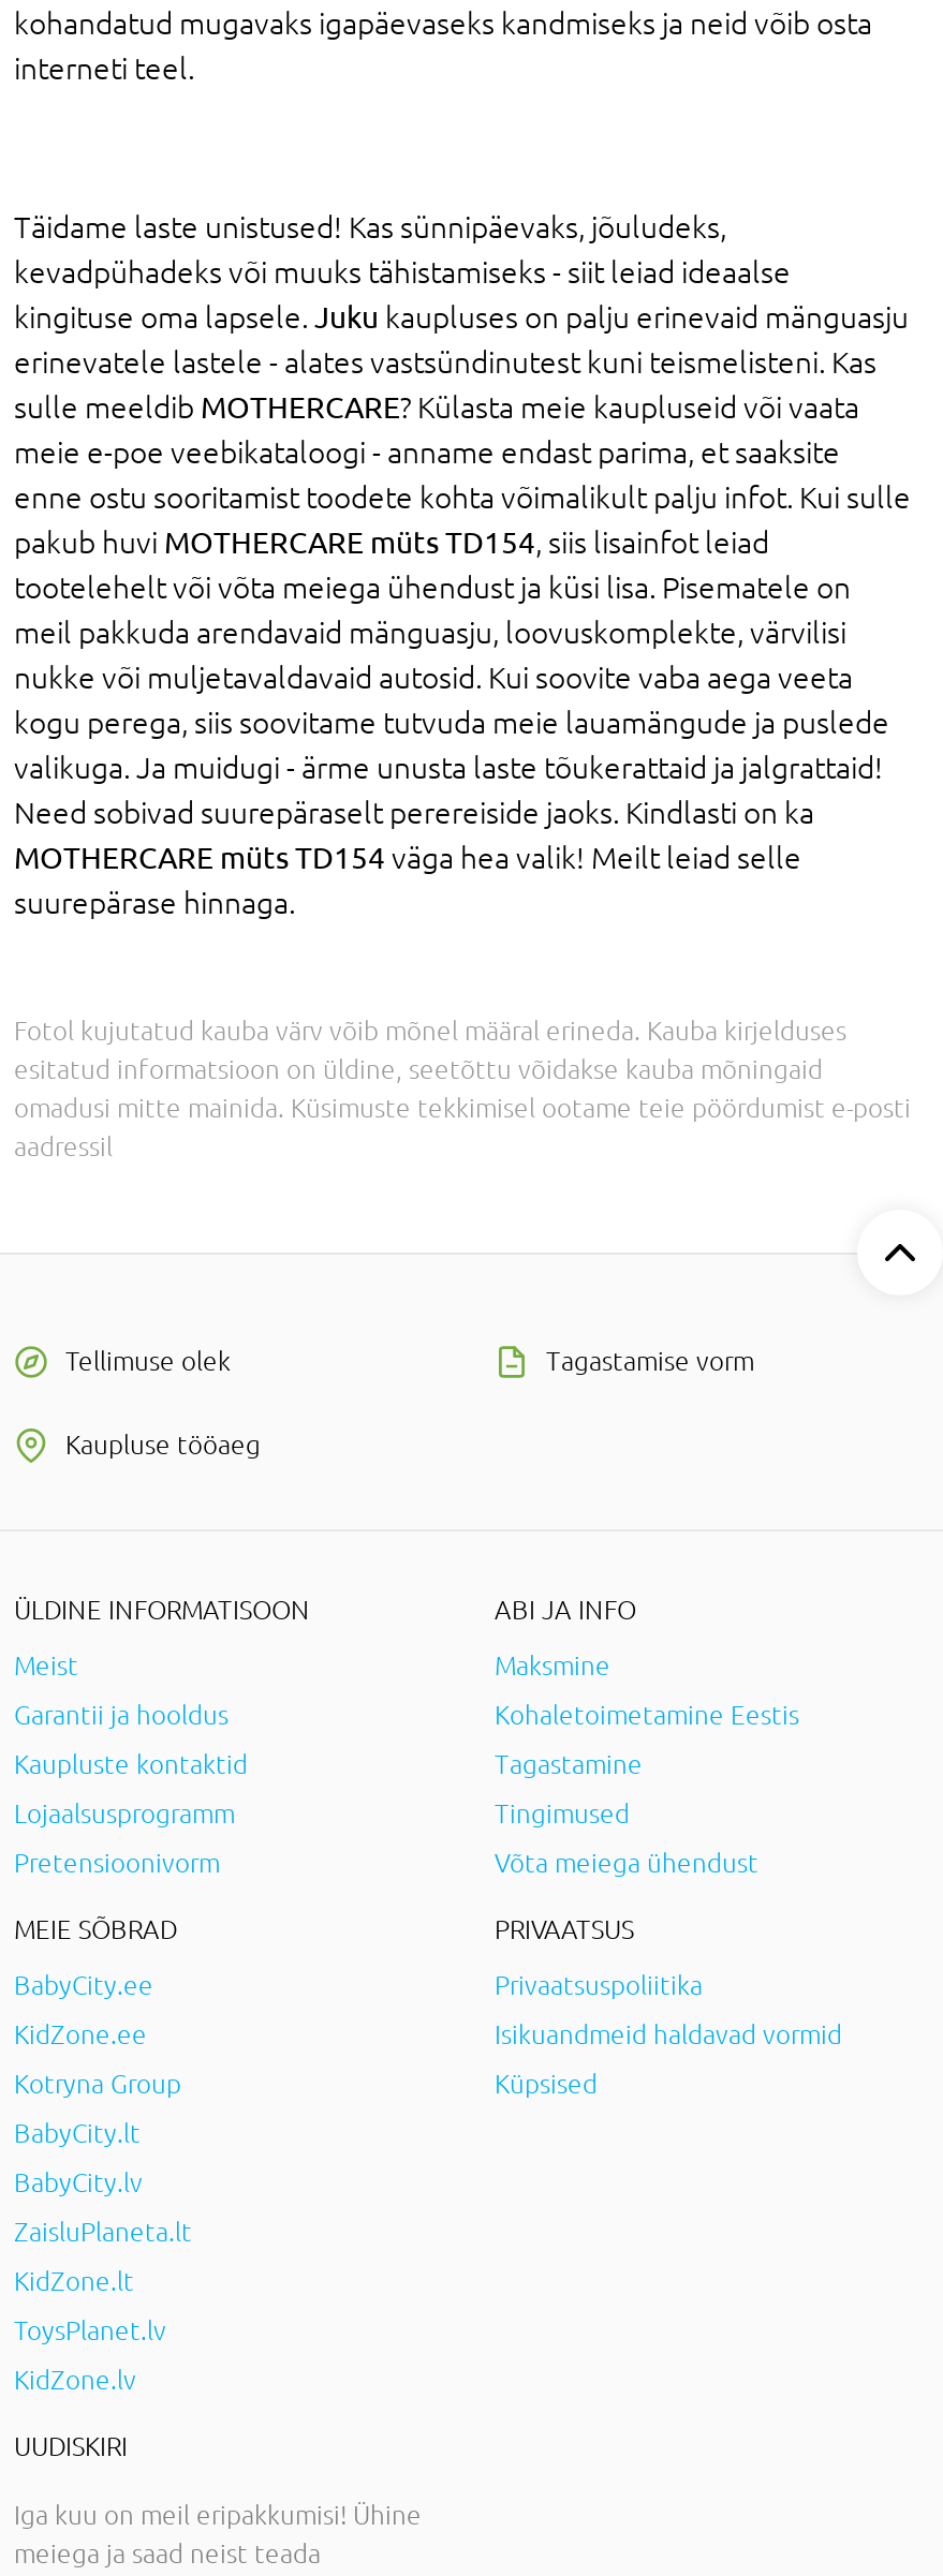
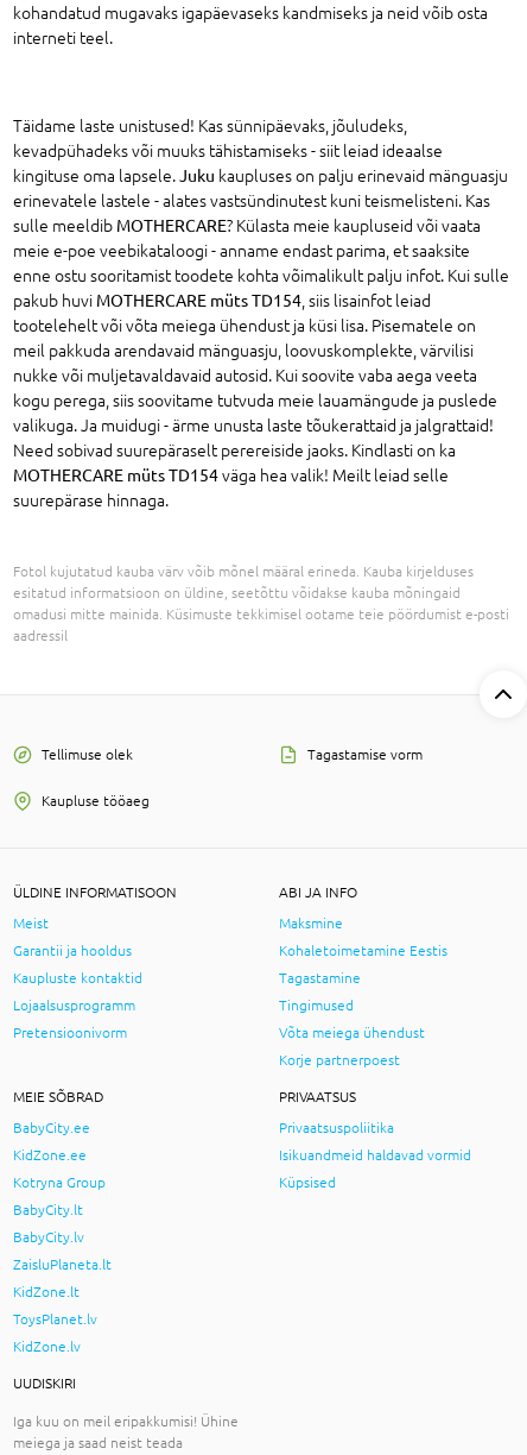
+ Korje partnerpoest
